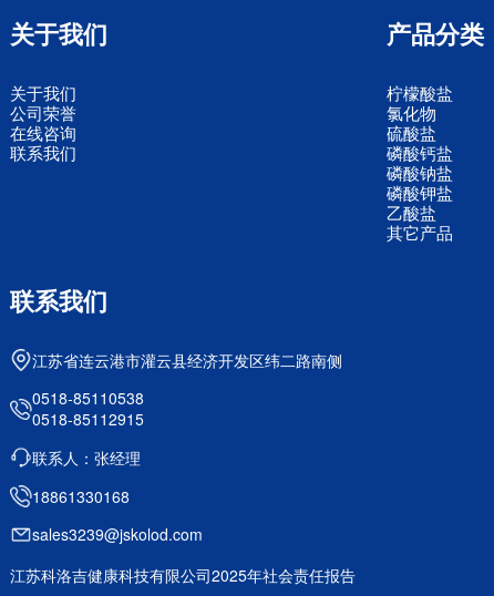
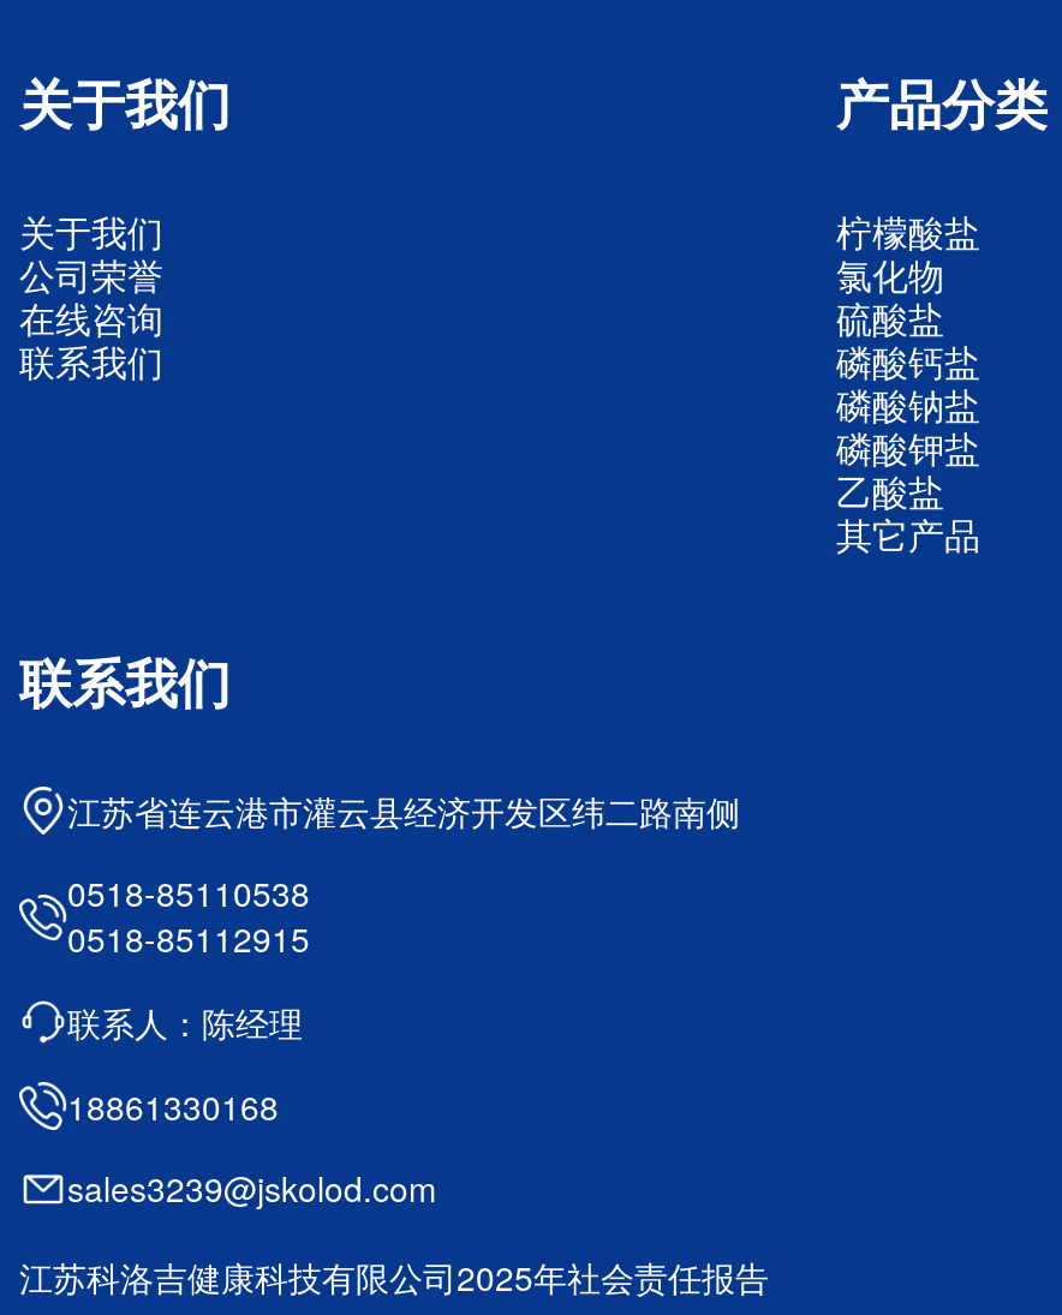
- 联系人：张经理
+ 联系人：陈经理
